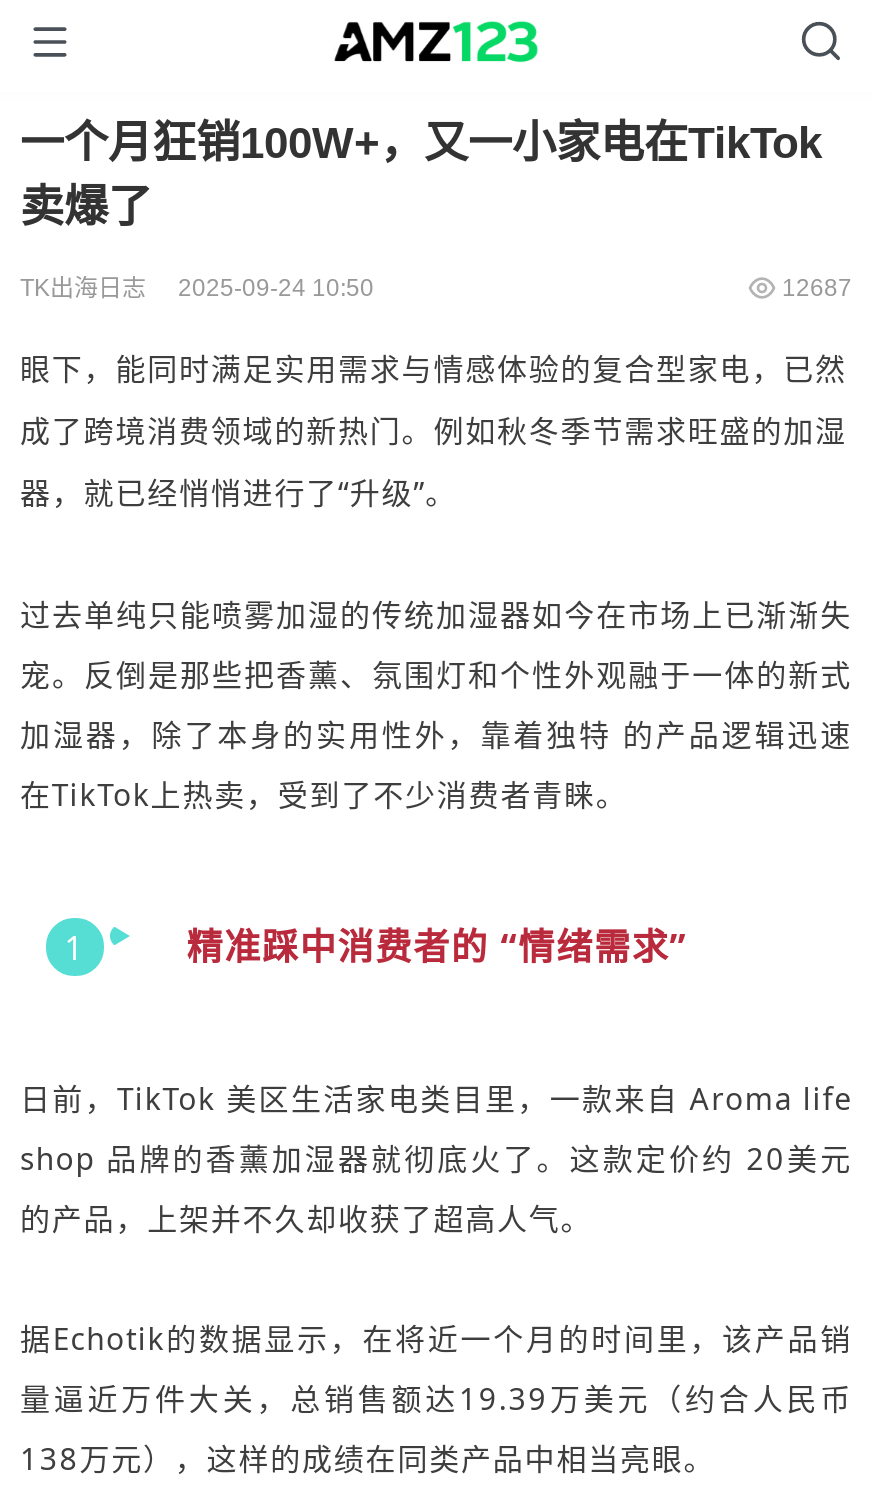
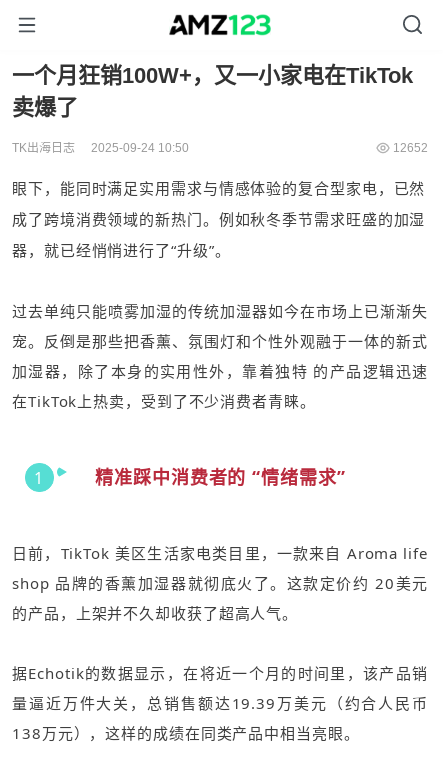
- 12687
+ 12652
